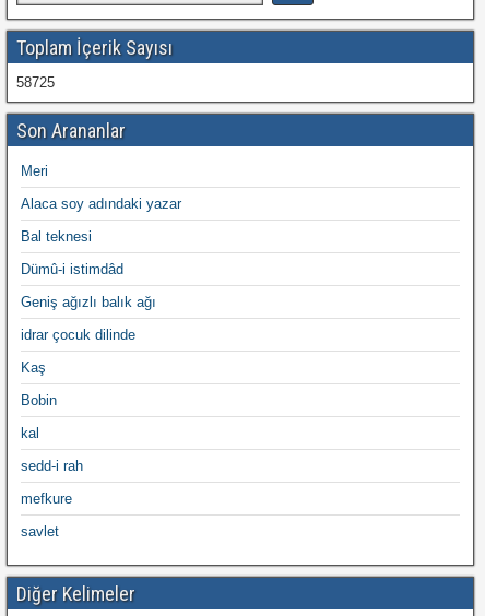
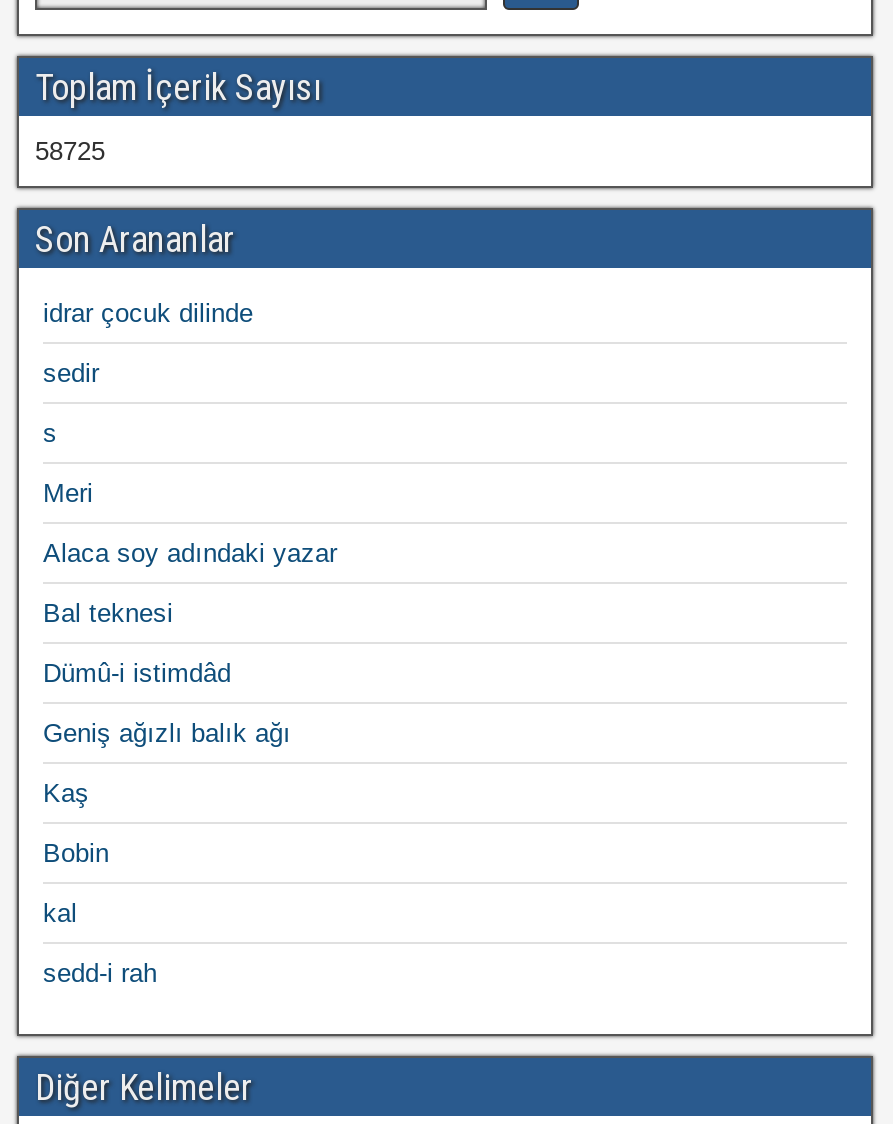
+ sedir
+ s

moved down: Meri | Alaca soy adındaki yazar | Bal teknesi | Dümû-i istimdâd | Geniş ağızlı balık ağı

moved up: idrar çocuk dilinde

moved down: Kaş | Bobin | kal | sedd-i rah

- mefkure
- savlet
